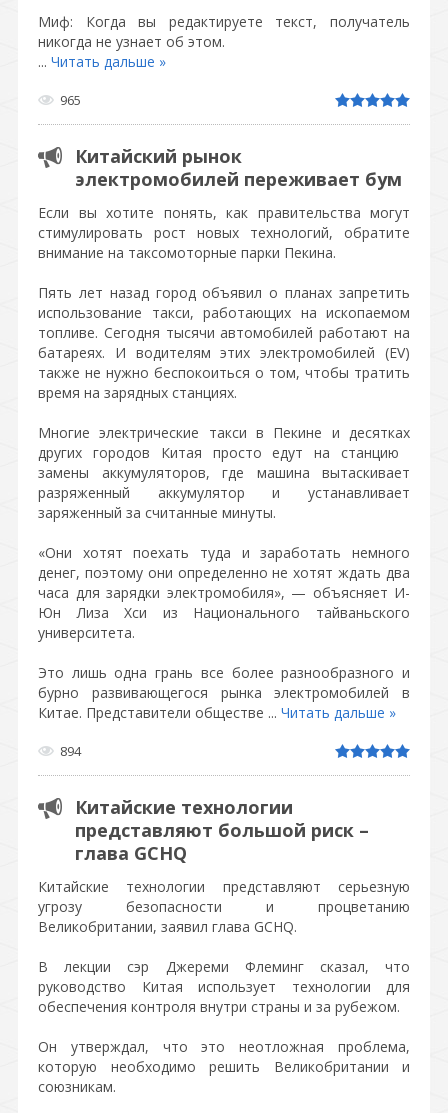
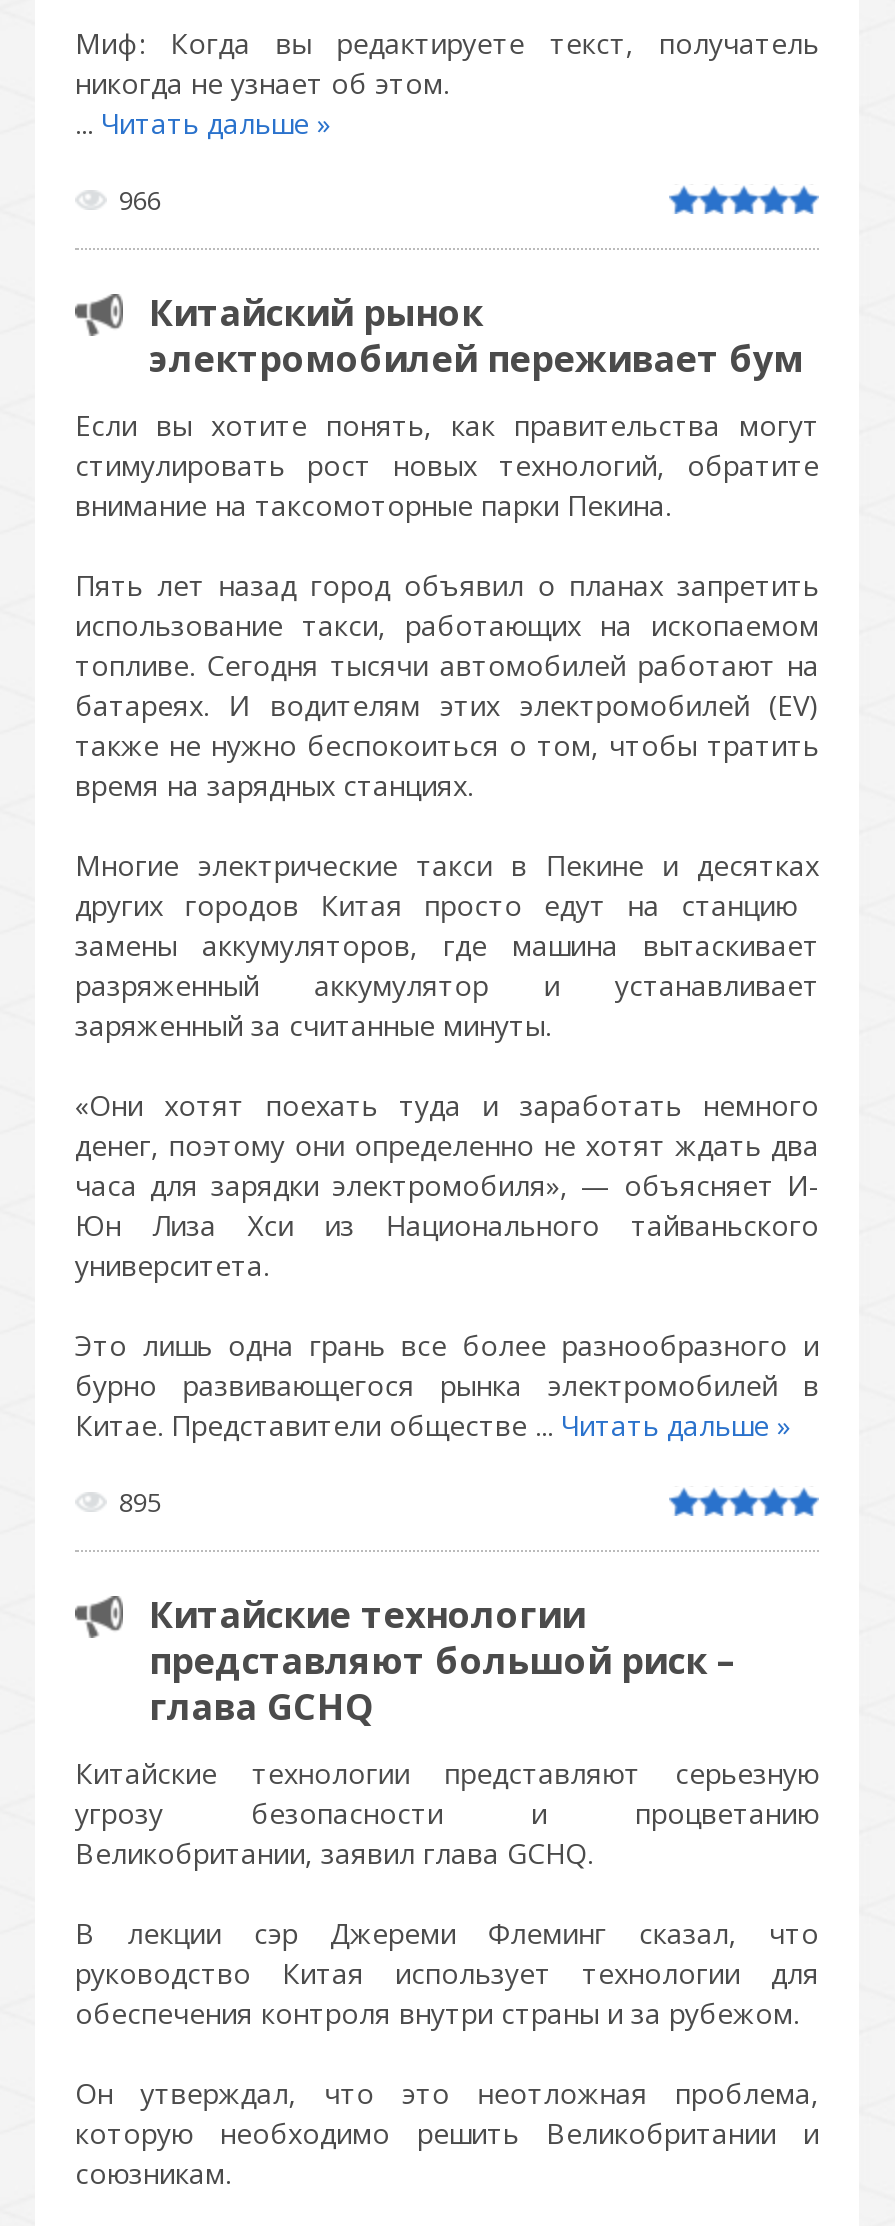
- 965
+ 966

- 894
+ 895
